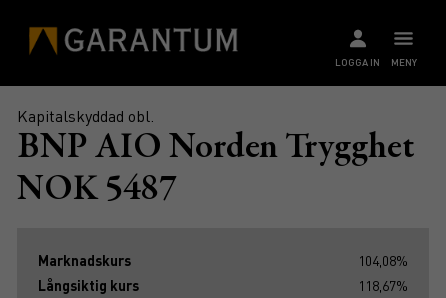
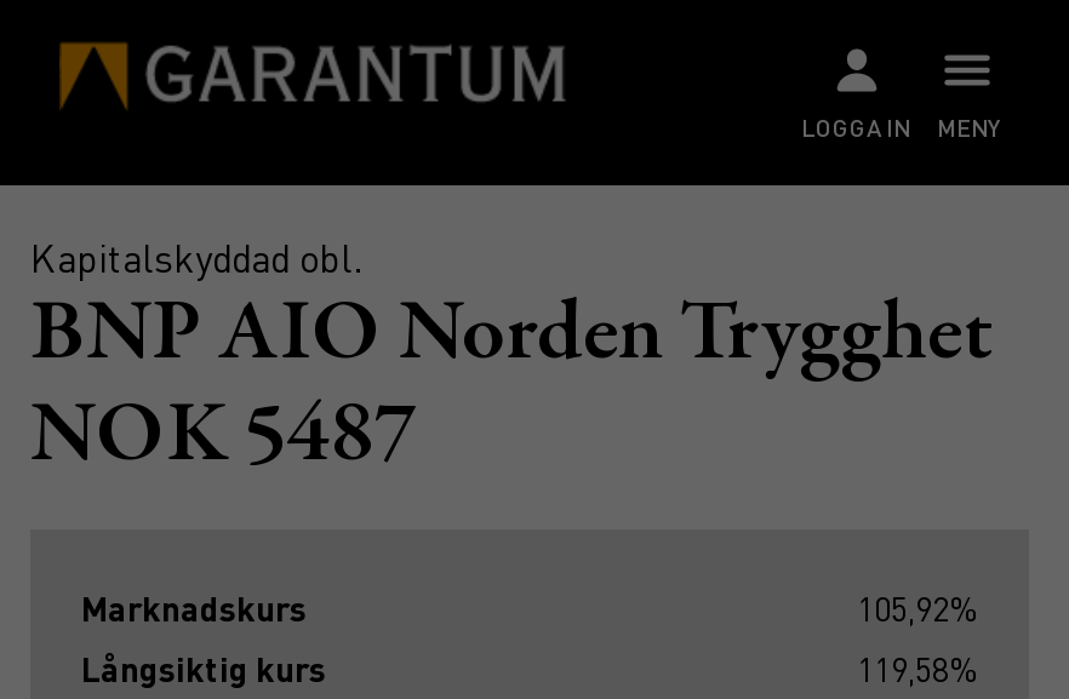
- 104,08%
+ 105,92%

- 118,67%
+ 119,58%
